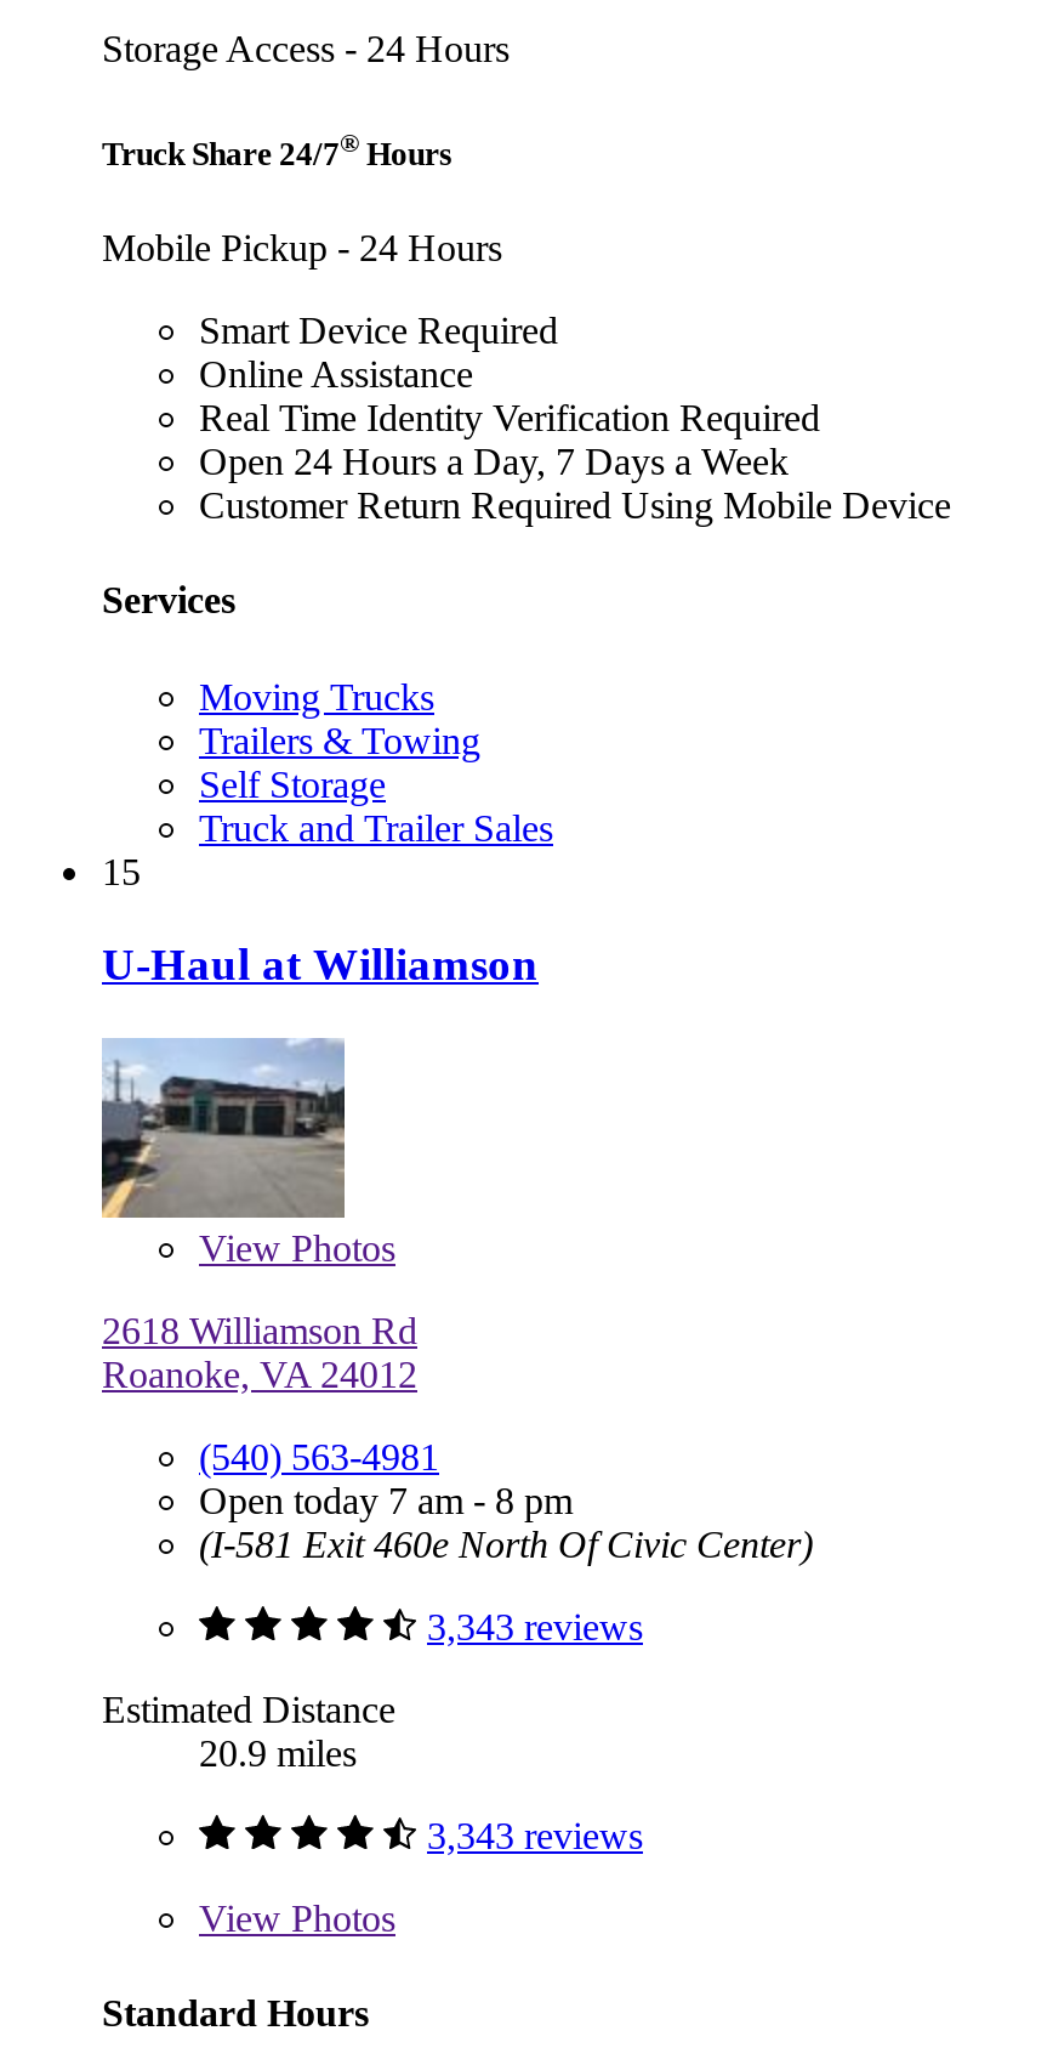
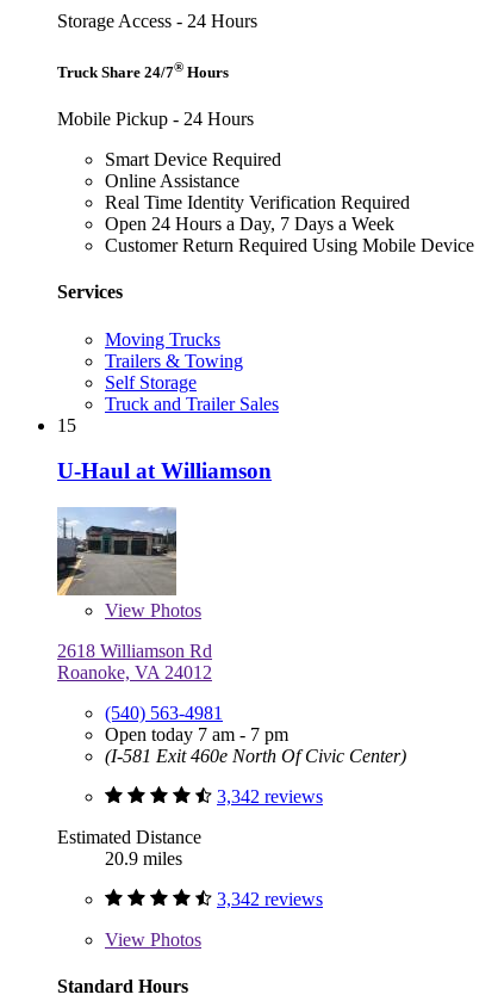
- Open today 7 am - 8 pm
+ Open today 7 am - 7 pm

- 3,343 reviews
+ 3,342 reviews

- 3,343 reviews
+ 3,342 reviews
